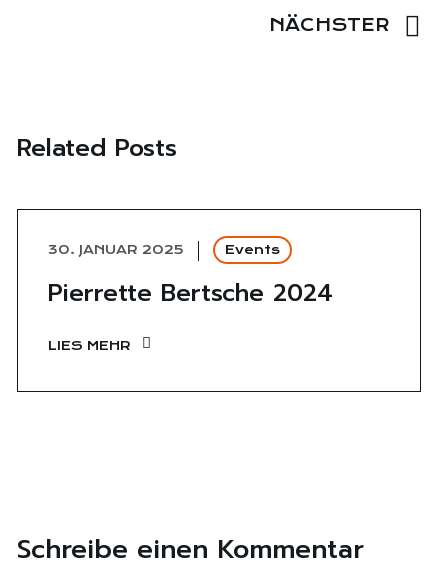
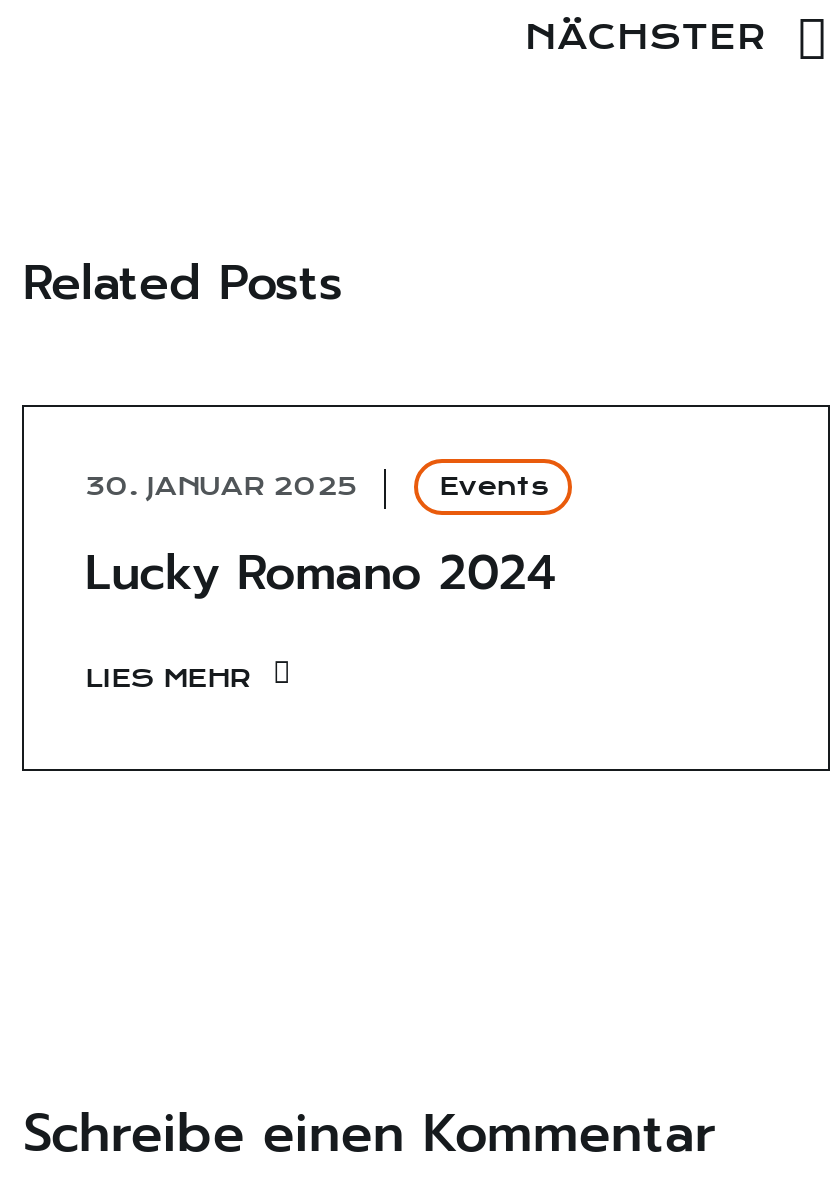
- Pierrette Bertsche 2024
+ Lucky Romano 2024
